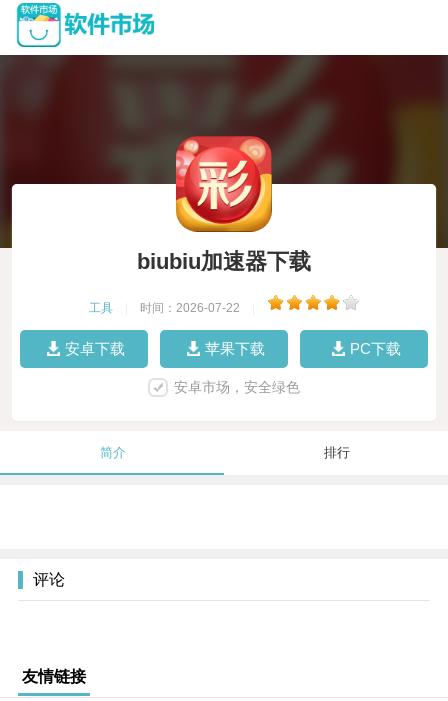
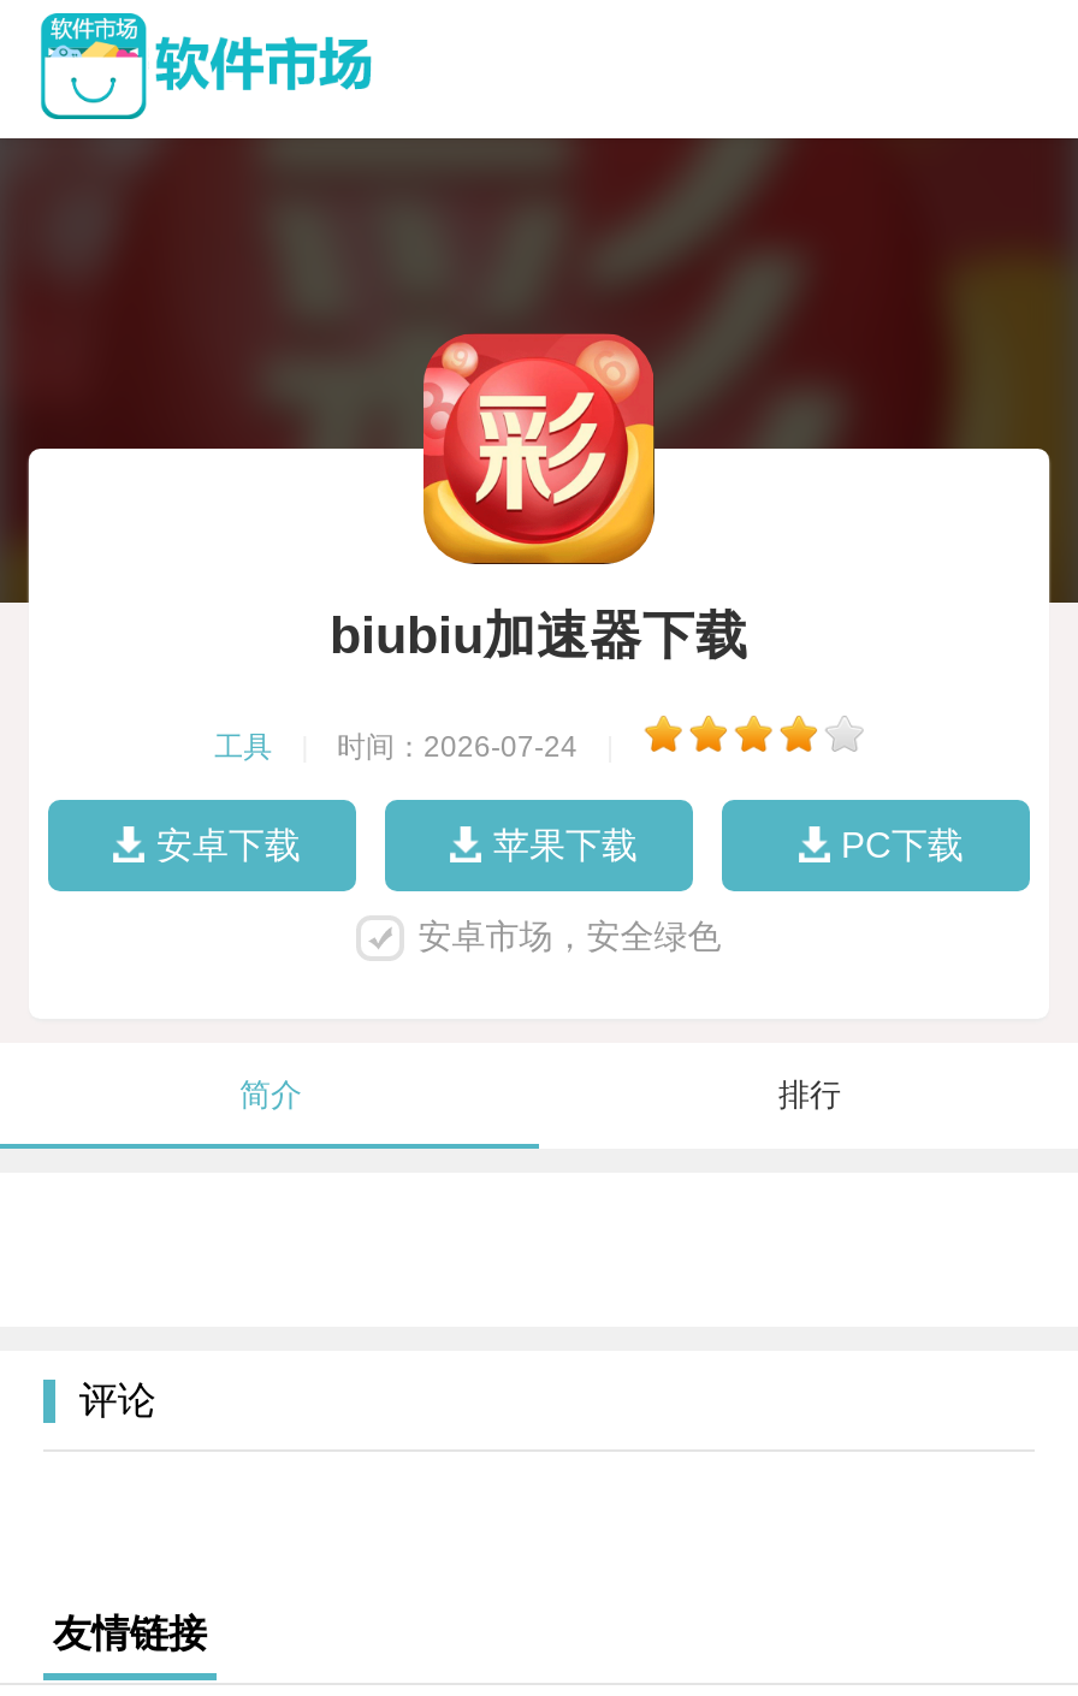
- 时间：2026-07-22
+ 时间：2026-07-24
